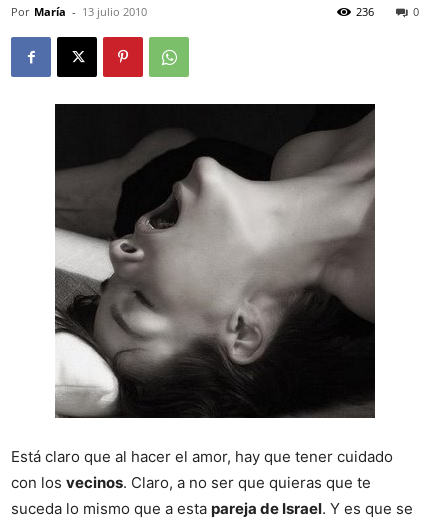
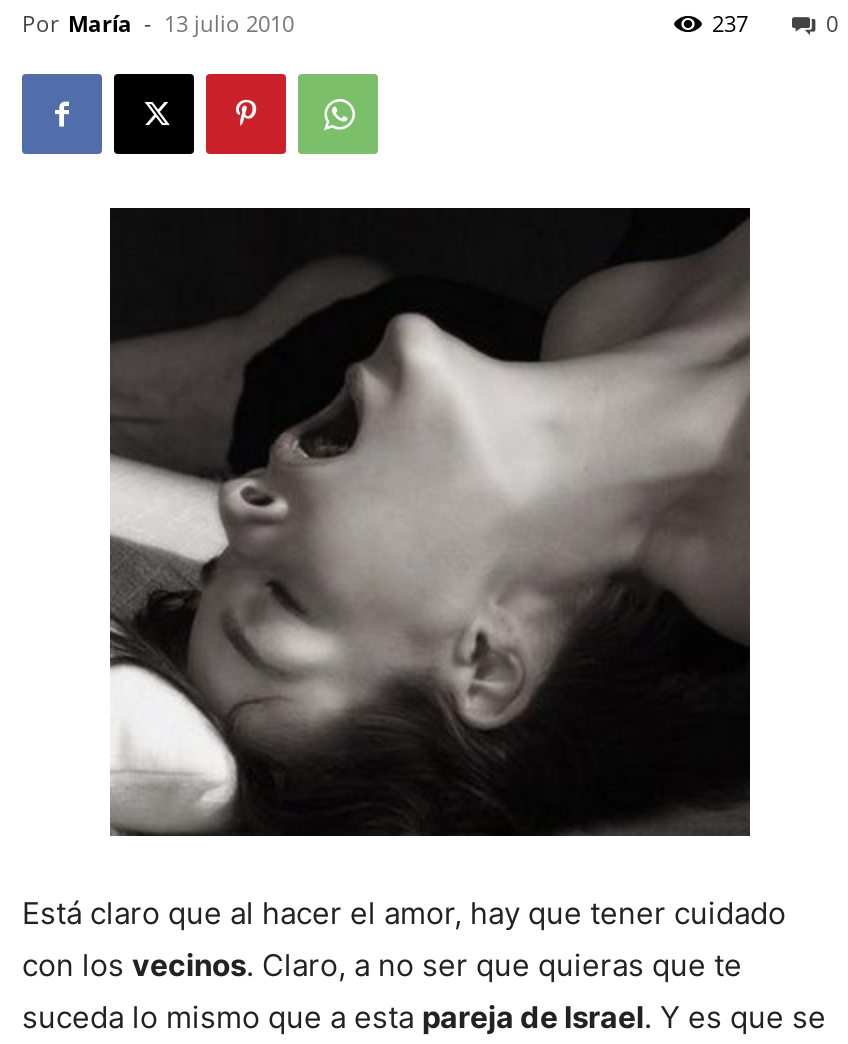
- 236
+ 237
